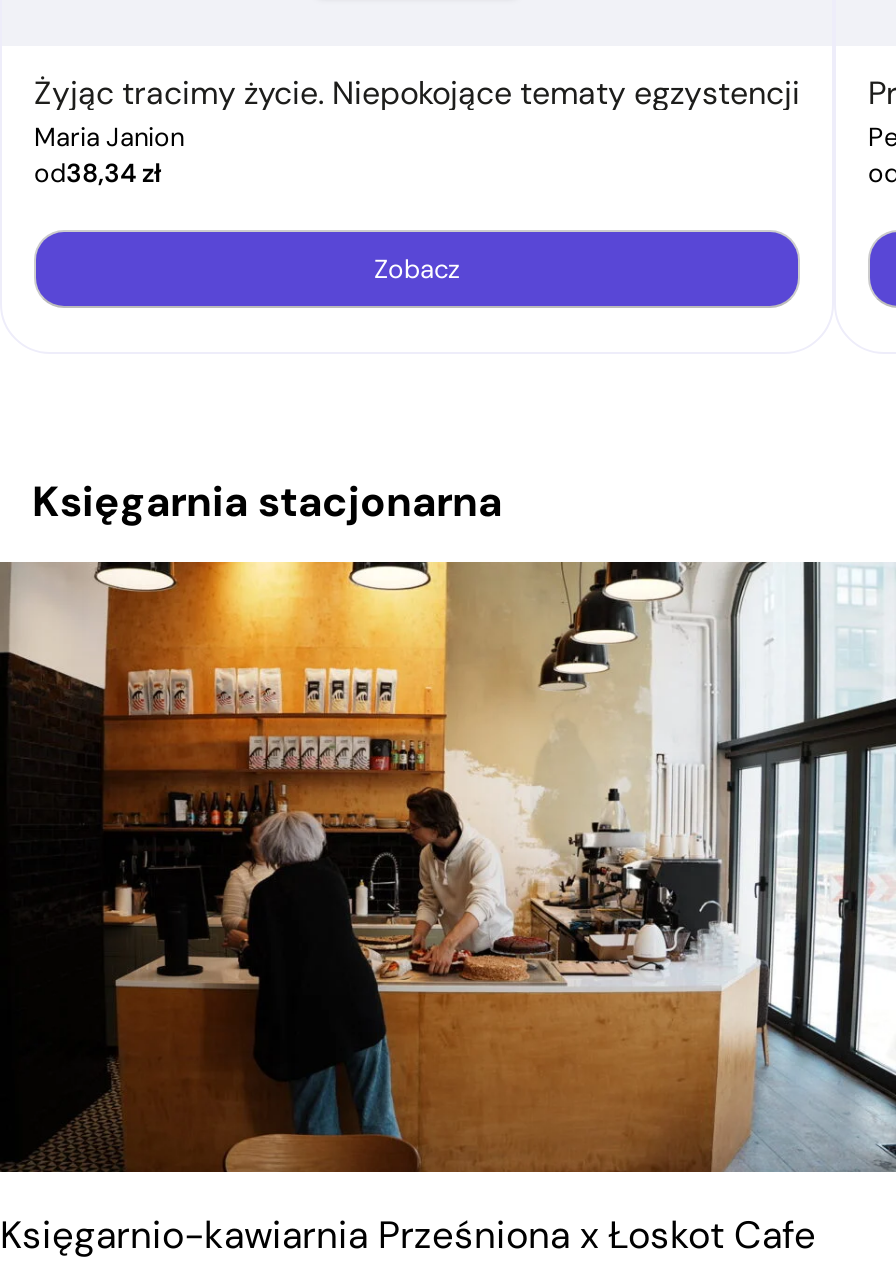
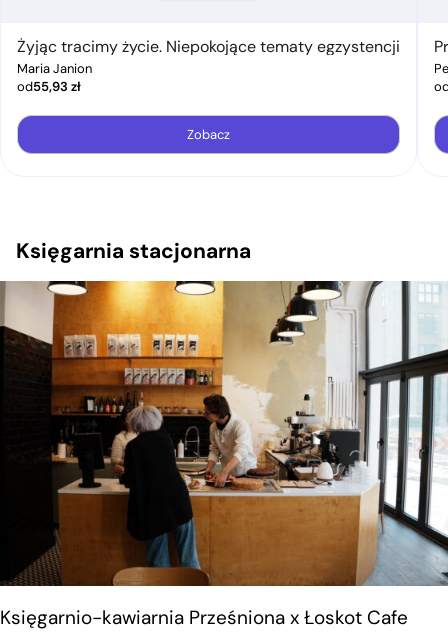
- od38,34 zł
+ od55,93 zł
